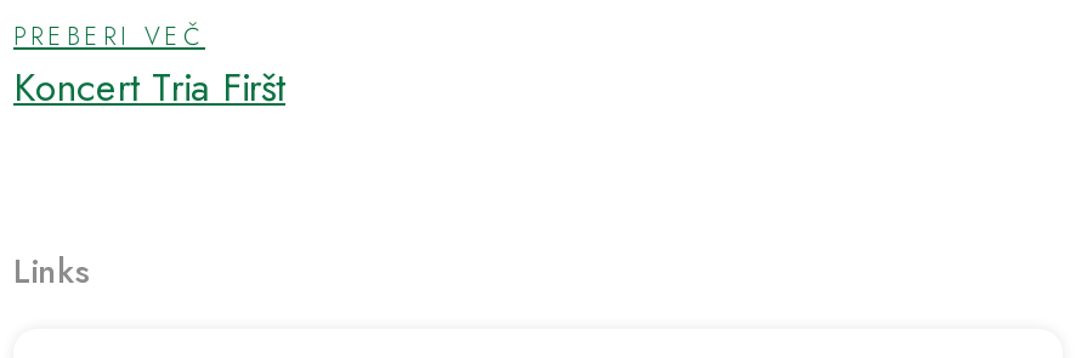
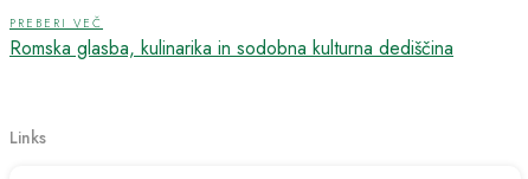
- Koncert Tria Firšt
+ Romska glasba, kulinarika in sodobna kulturna dediščina
